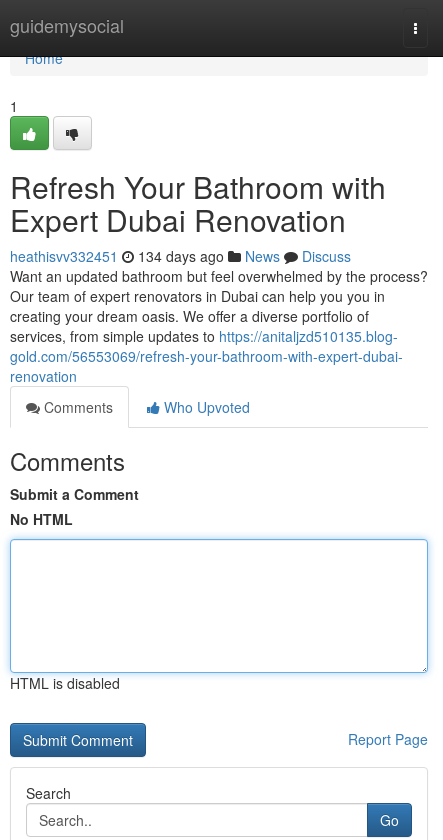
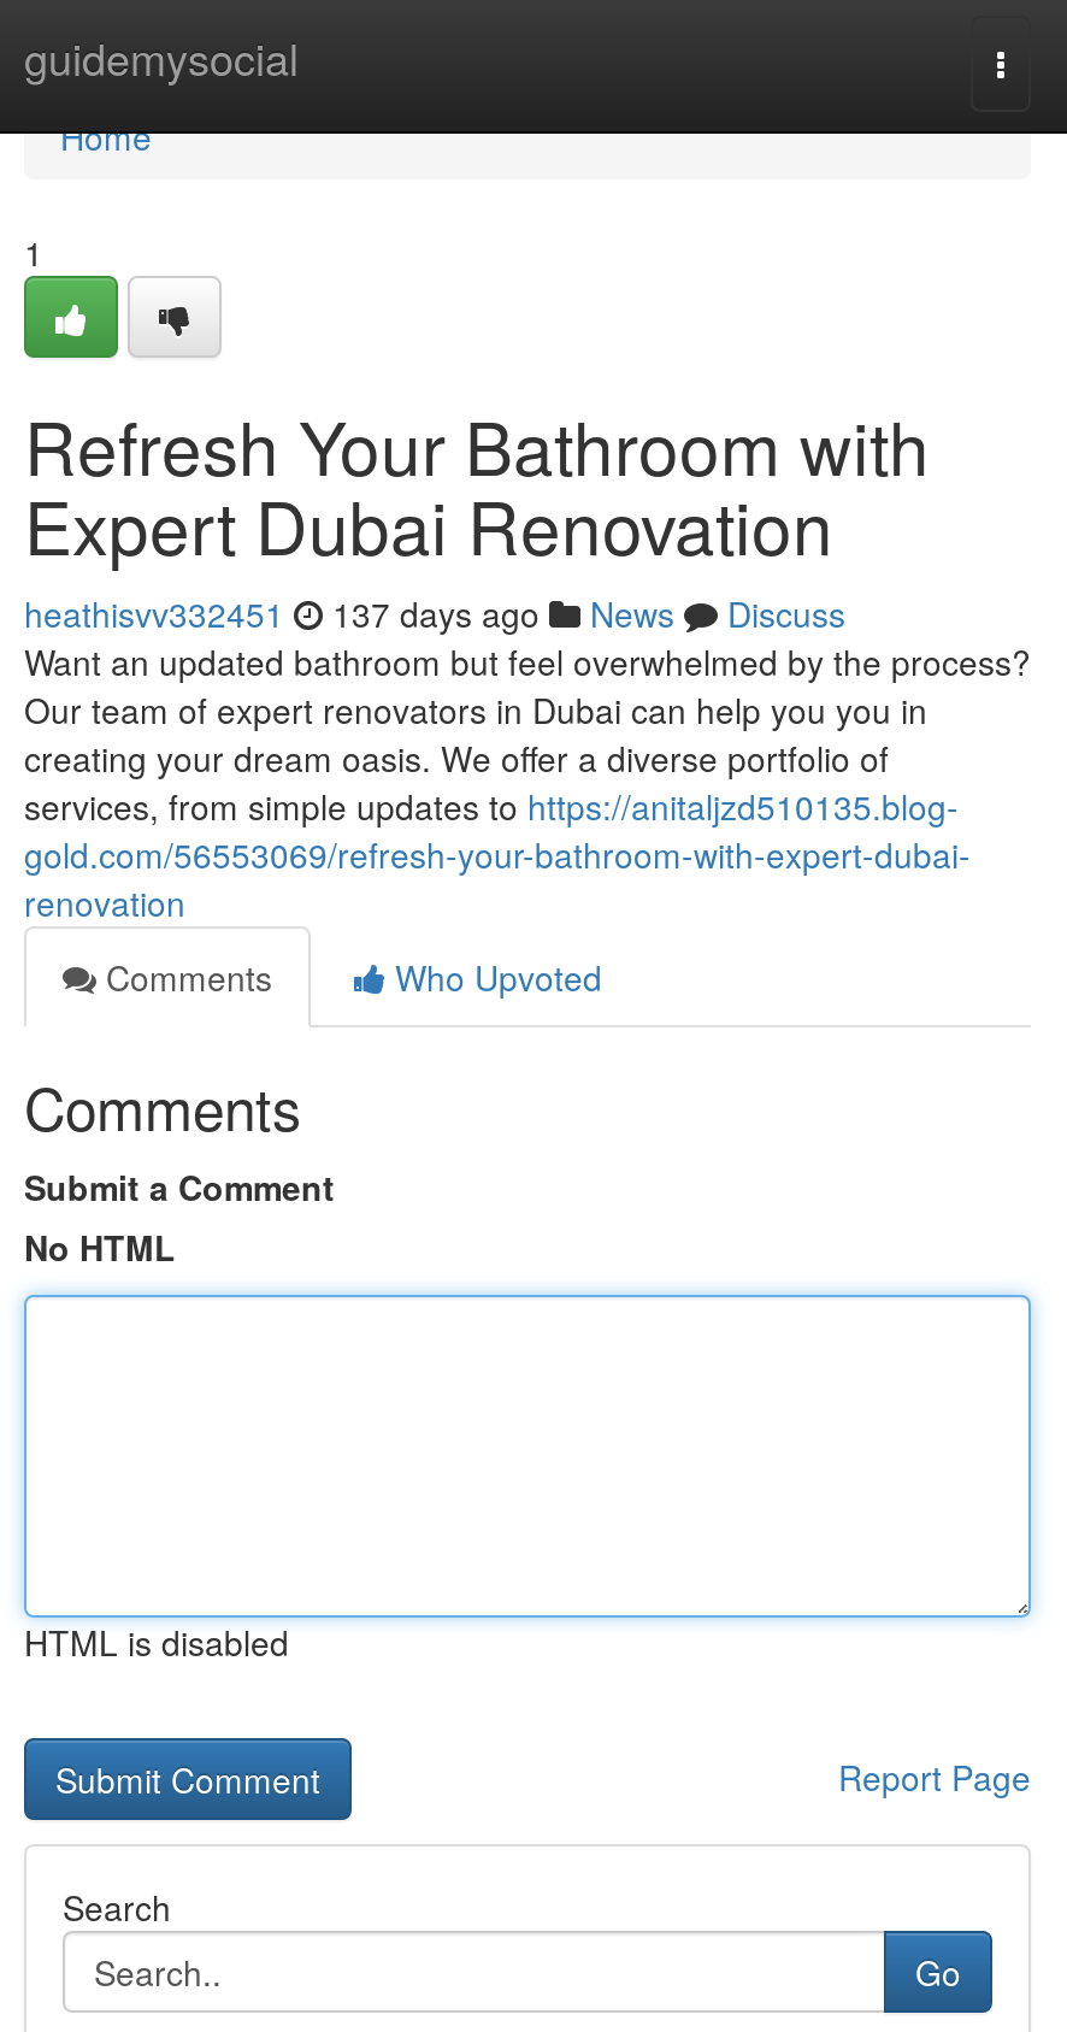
- heathisvv332451 134 days ago News Discuss
+ heathisvv332451 137 days ago News Discuss
